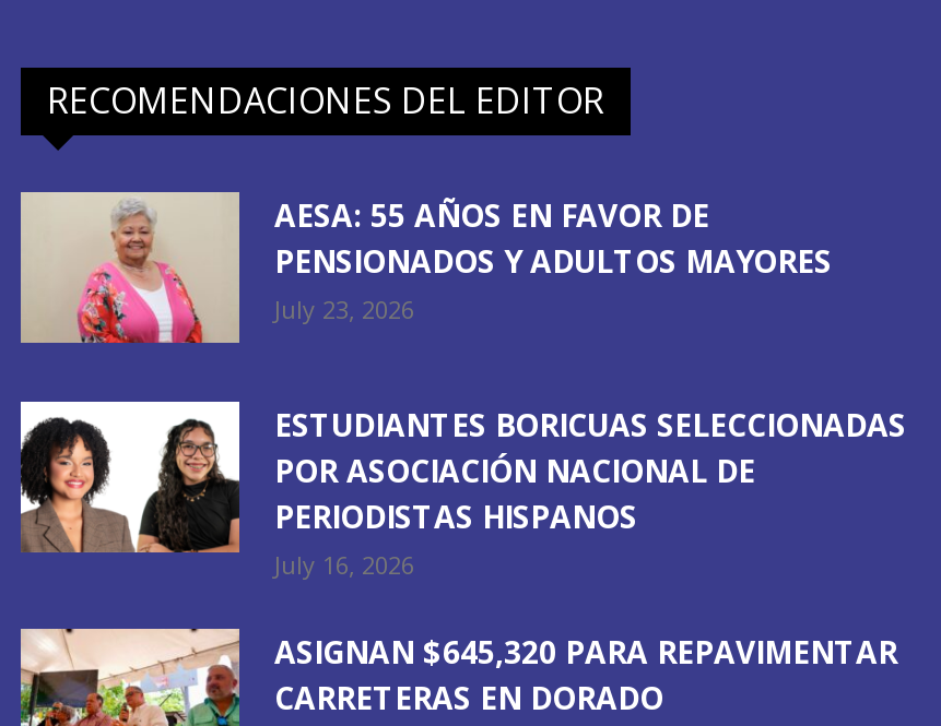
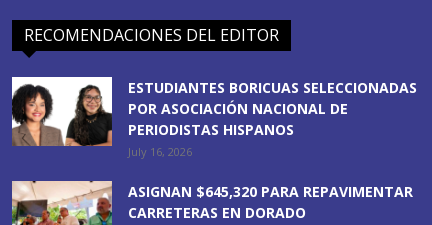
- [image]
- AESA: 55 AÑOS EN FAVOR DE
- PENSIONADOS Y ADULTOS MAYORES
- July 23, 2026
